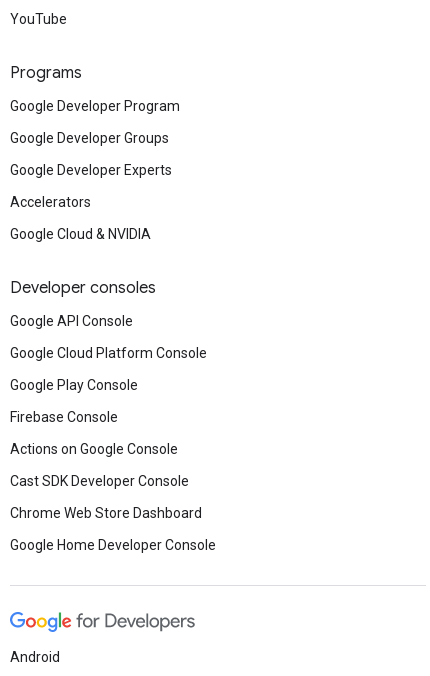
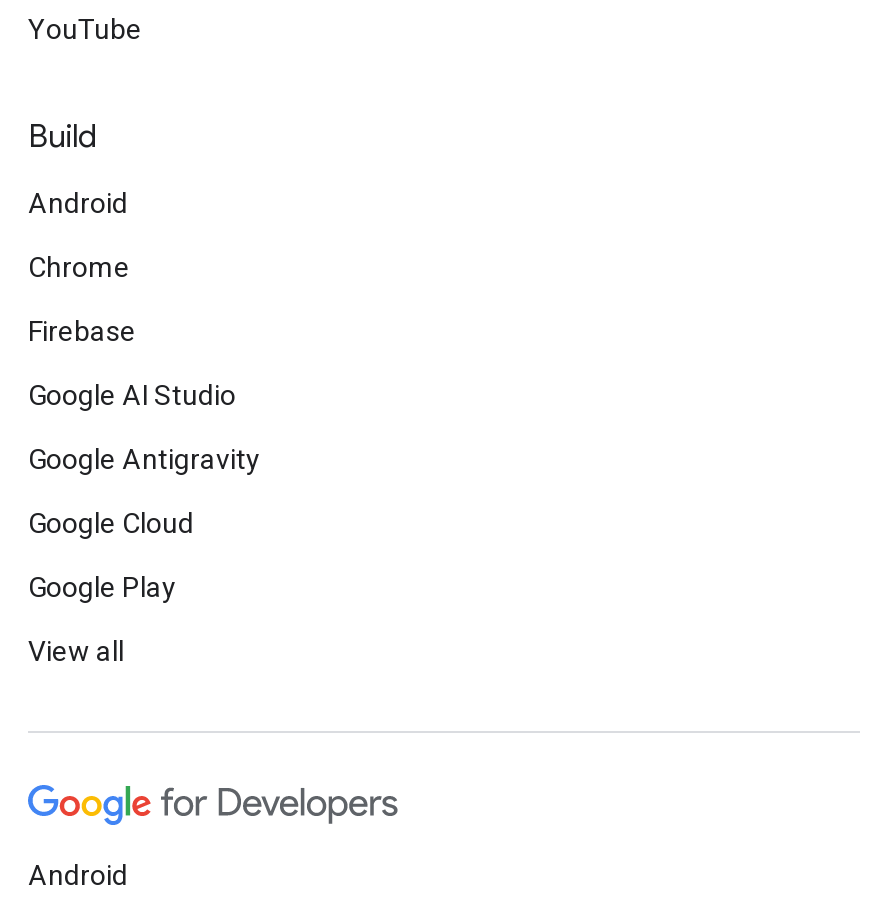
- Programs
- Google Developer Program
- Google Developer Groups
- Google Developer Experts
- Accelerators
- Google Cloud & NVIDIA
- Developer consoles
- Google API Console
- Google Cloud Platform Console
- Google Play Console
- Firebase Console
- Actions on Google Console
- Cast SDK Developer Console
- Chrome Web Store Dashboard
- Google Home Developer Console
+ Build
+ Android
+ Chrome
+ Firebase
+ Google AI Studio
+ Google Antigravity
+ Google Cloud
+ Google Play
+ View all
